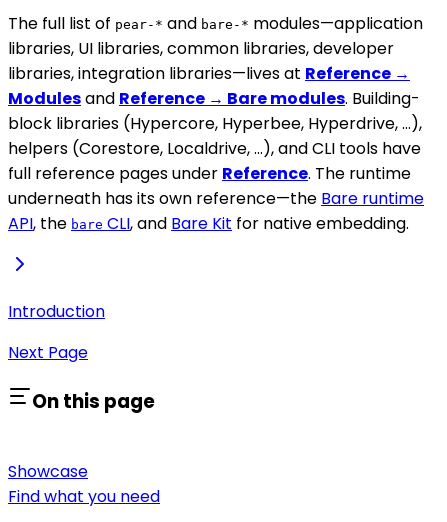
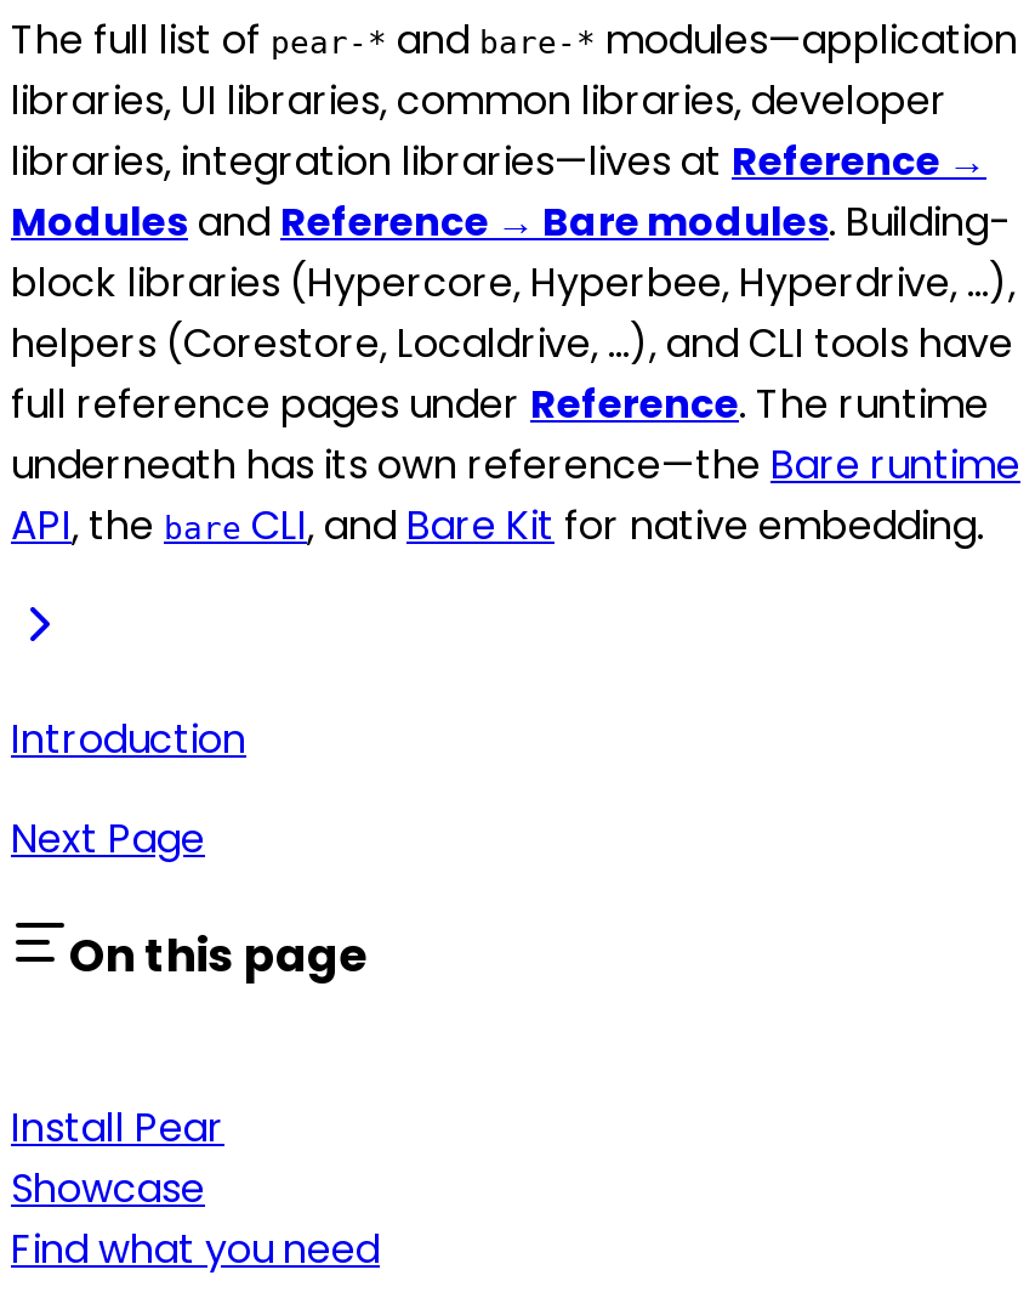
+ Install Pear
